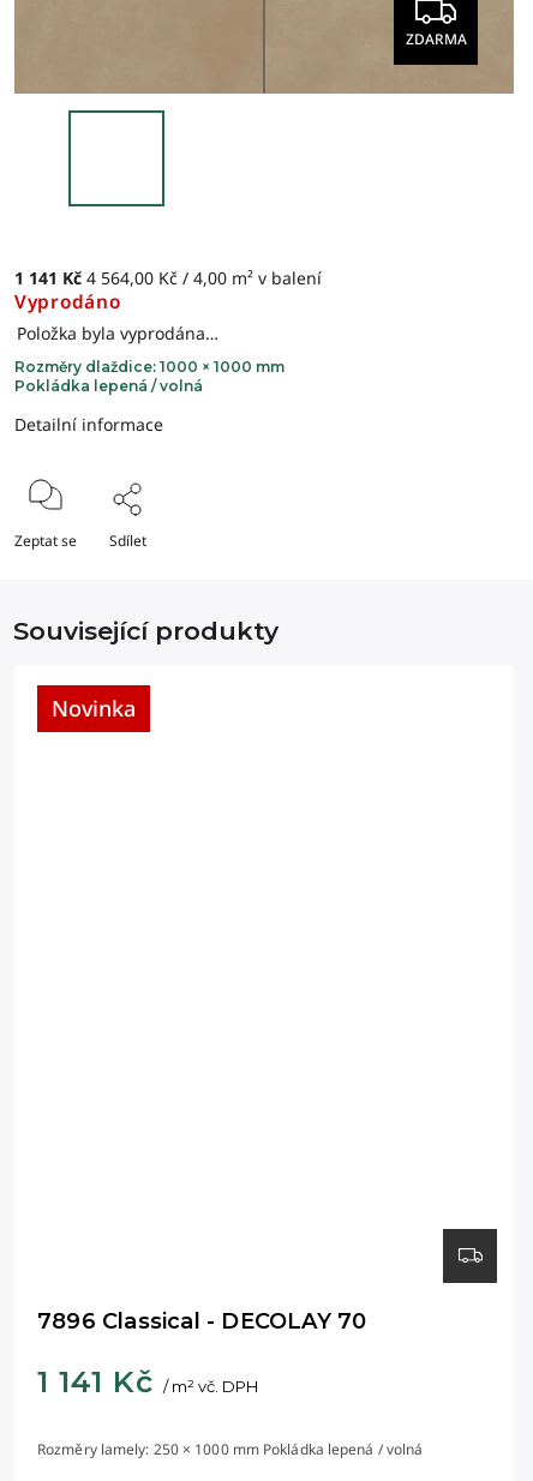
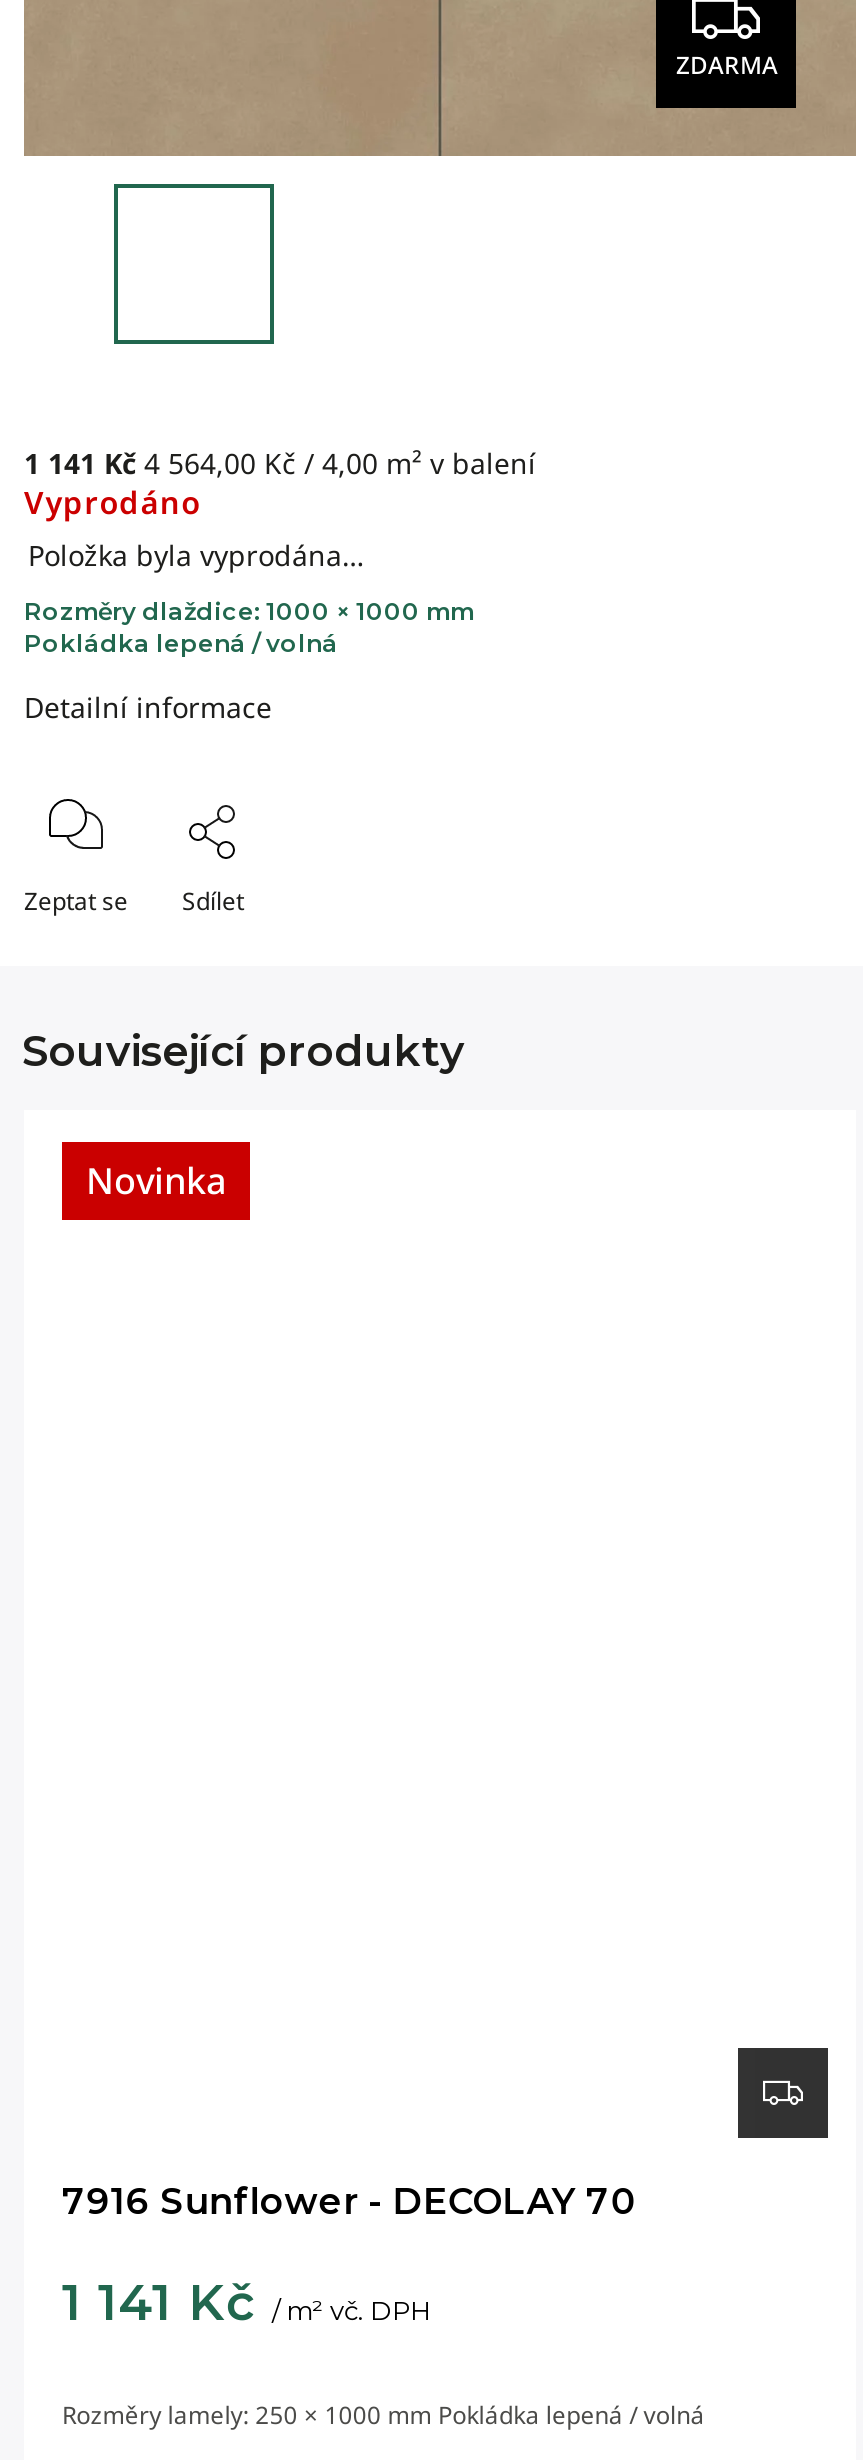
- 7896 Classical - DECOLAY 70
+ 7916 Sunflower - DECOLAY 70
